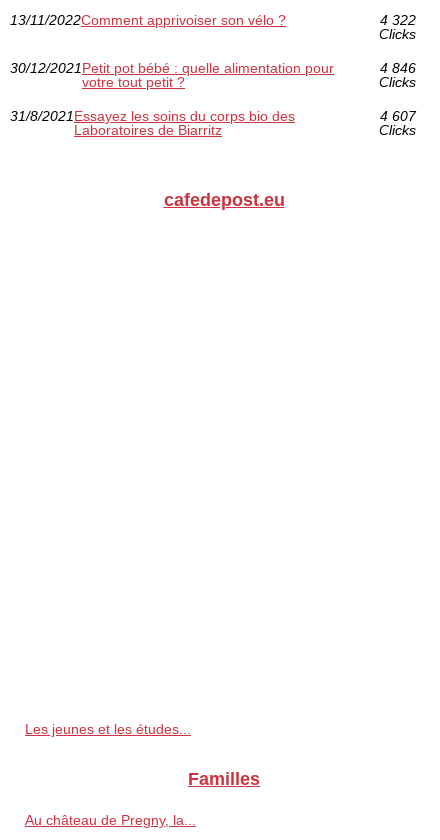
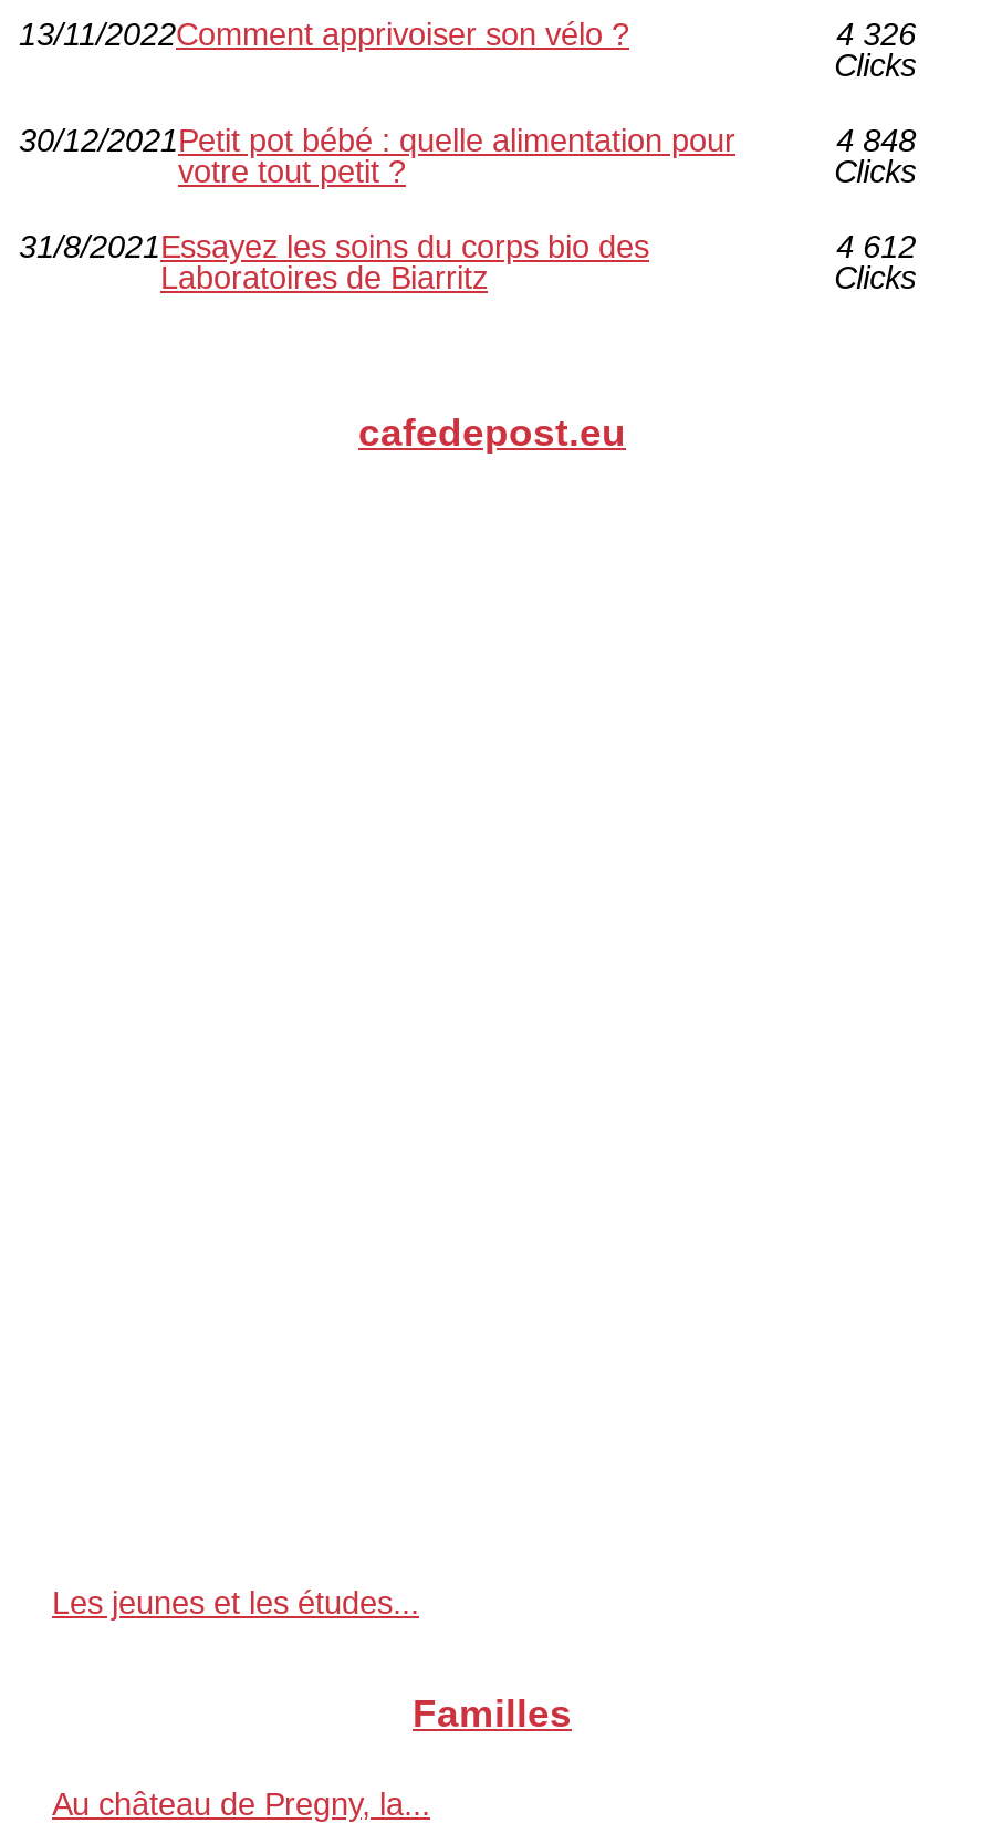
- 4 322
+ 4 326

- 4 846
+ 4 848

- 4 607
+ 4 612
